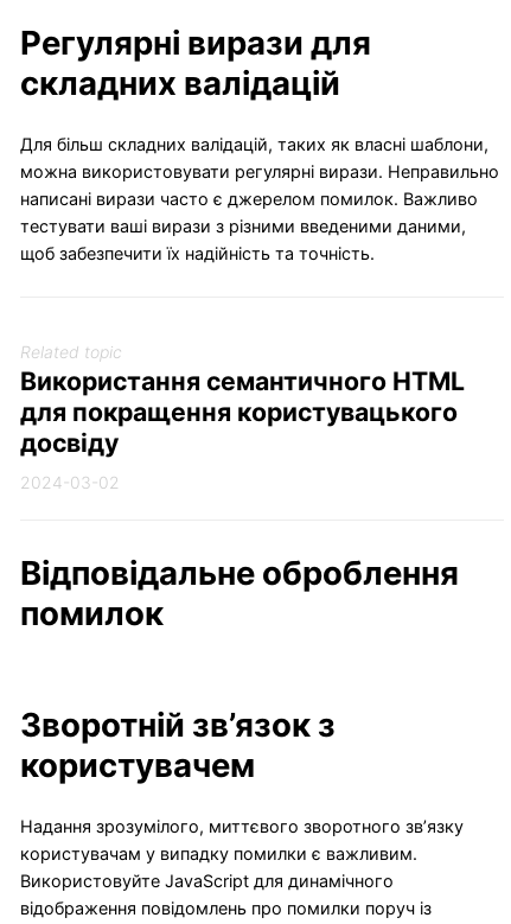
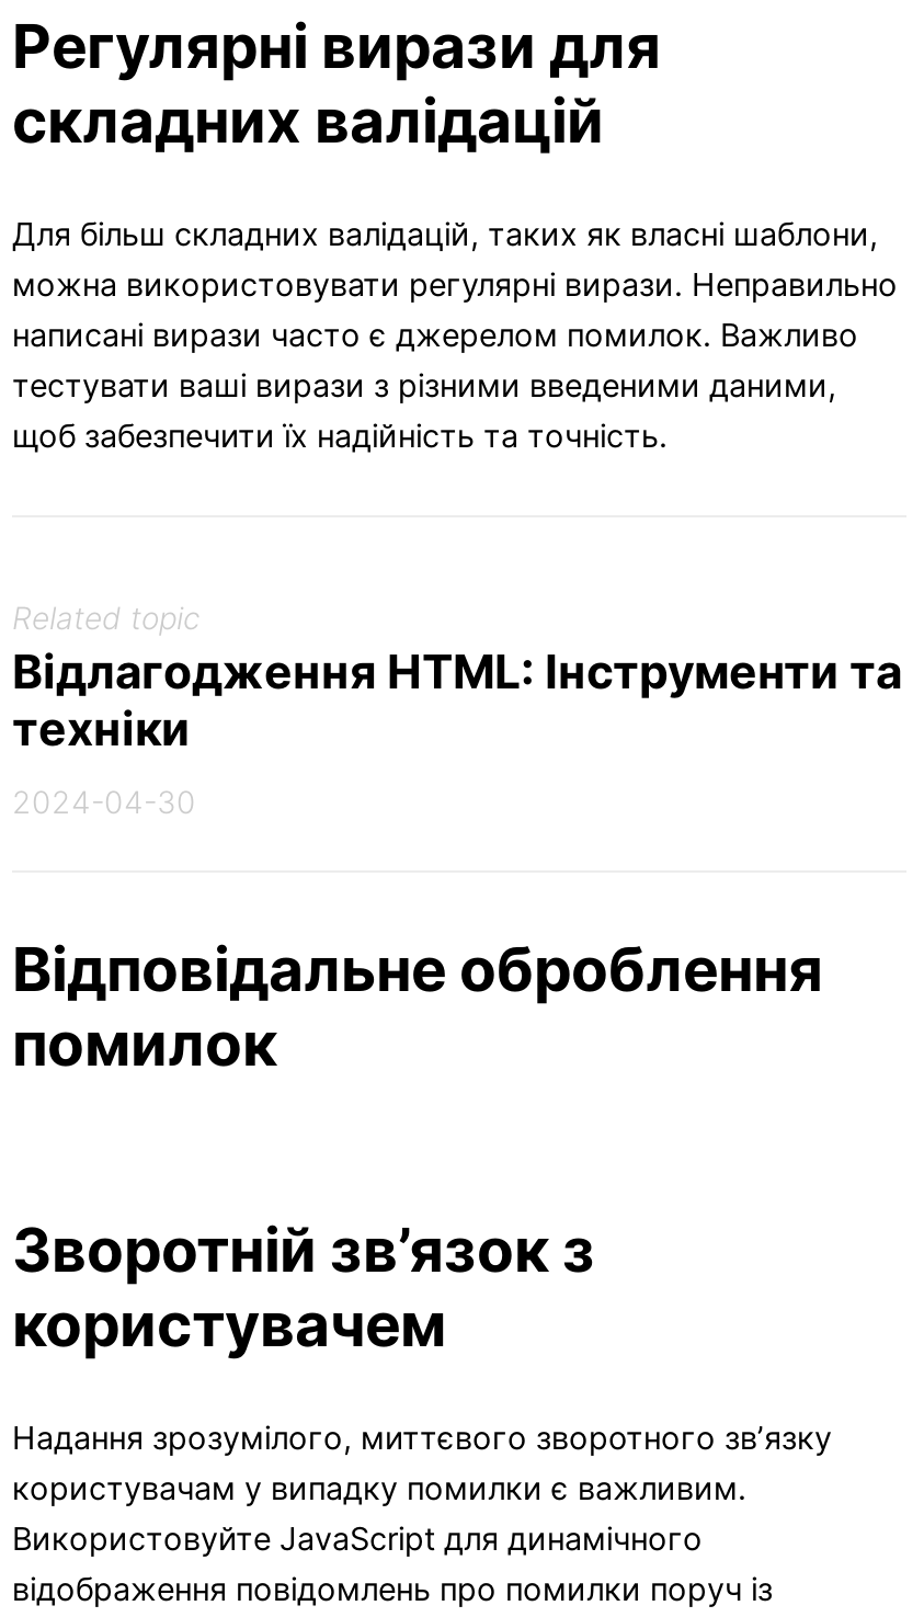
- Використання семантичного HTML
- для покращення користувацького
- досвіду
+ Відлагодження HTML: Інструменти та
+ техніки

- 2024-03-02
+ 2024-04-30
